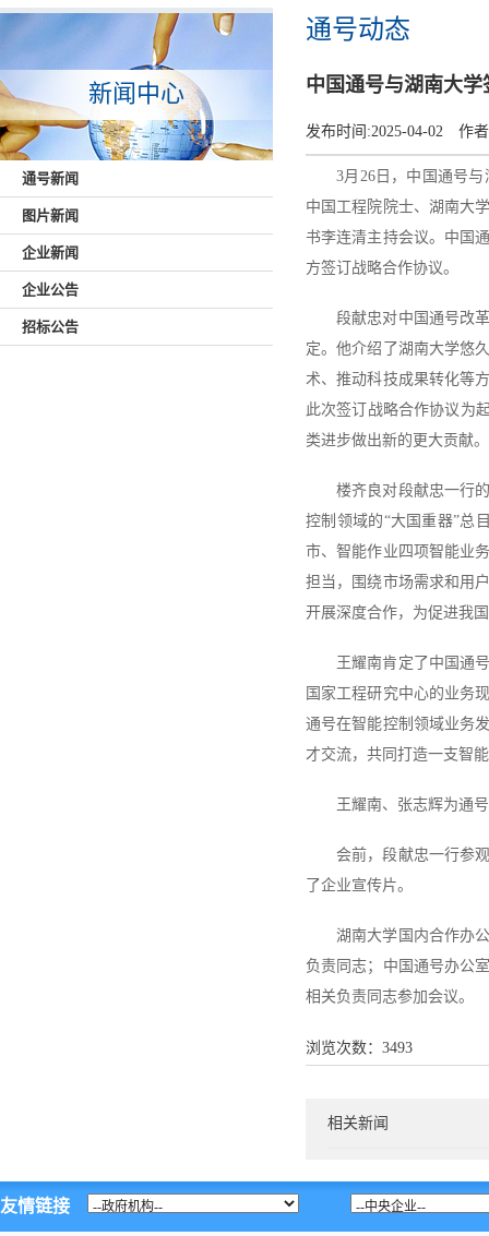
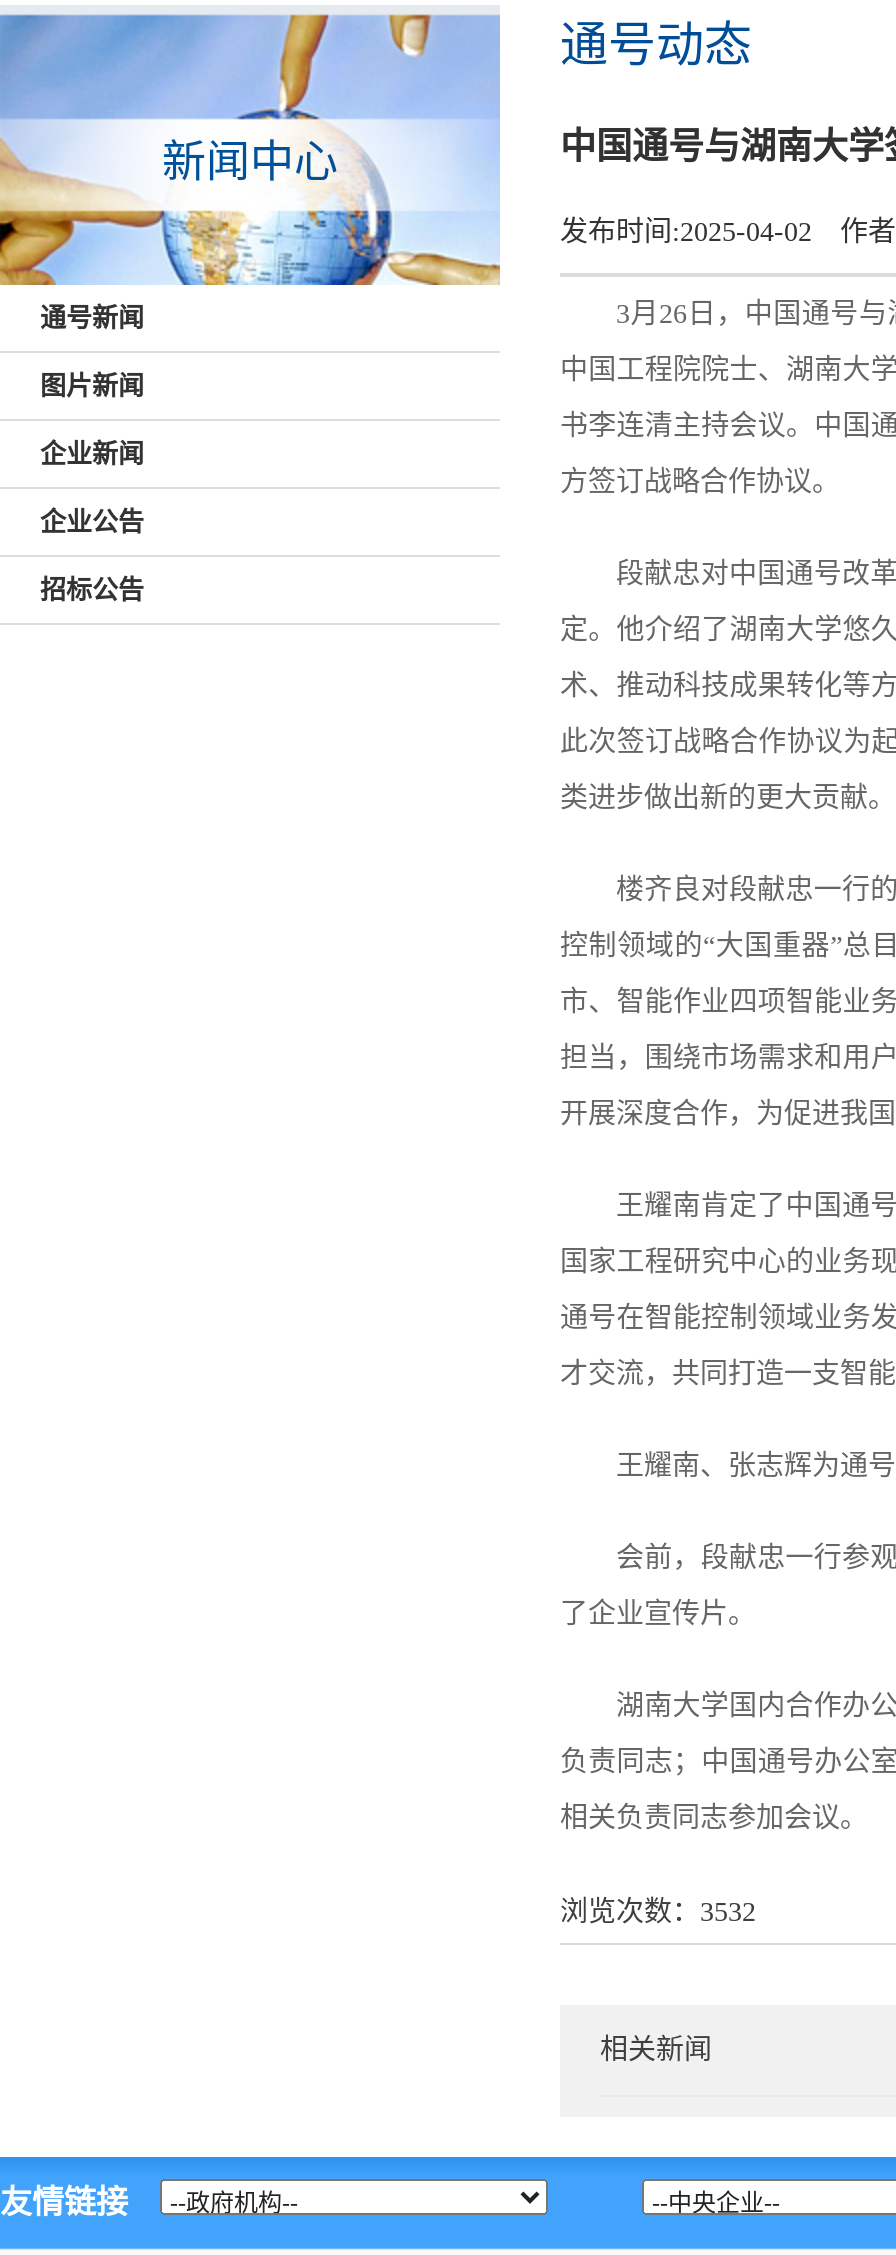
- 浏览次数：3493
+ 浏览次数：3532
